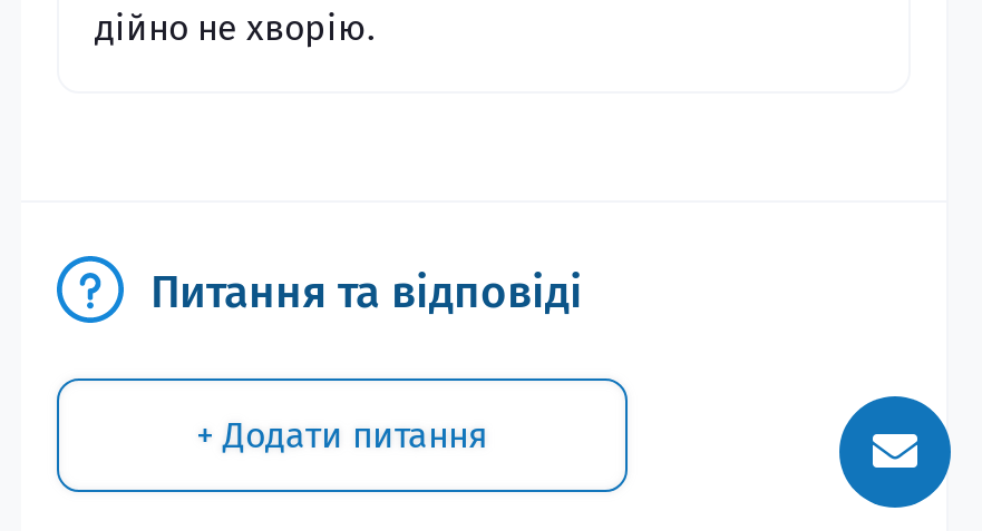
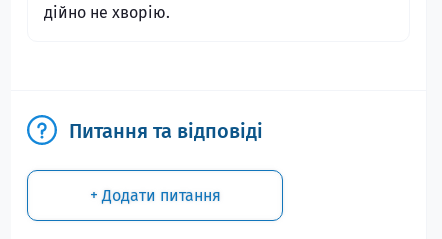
- [image]
